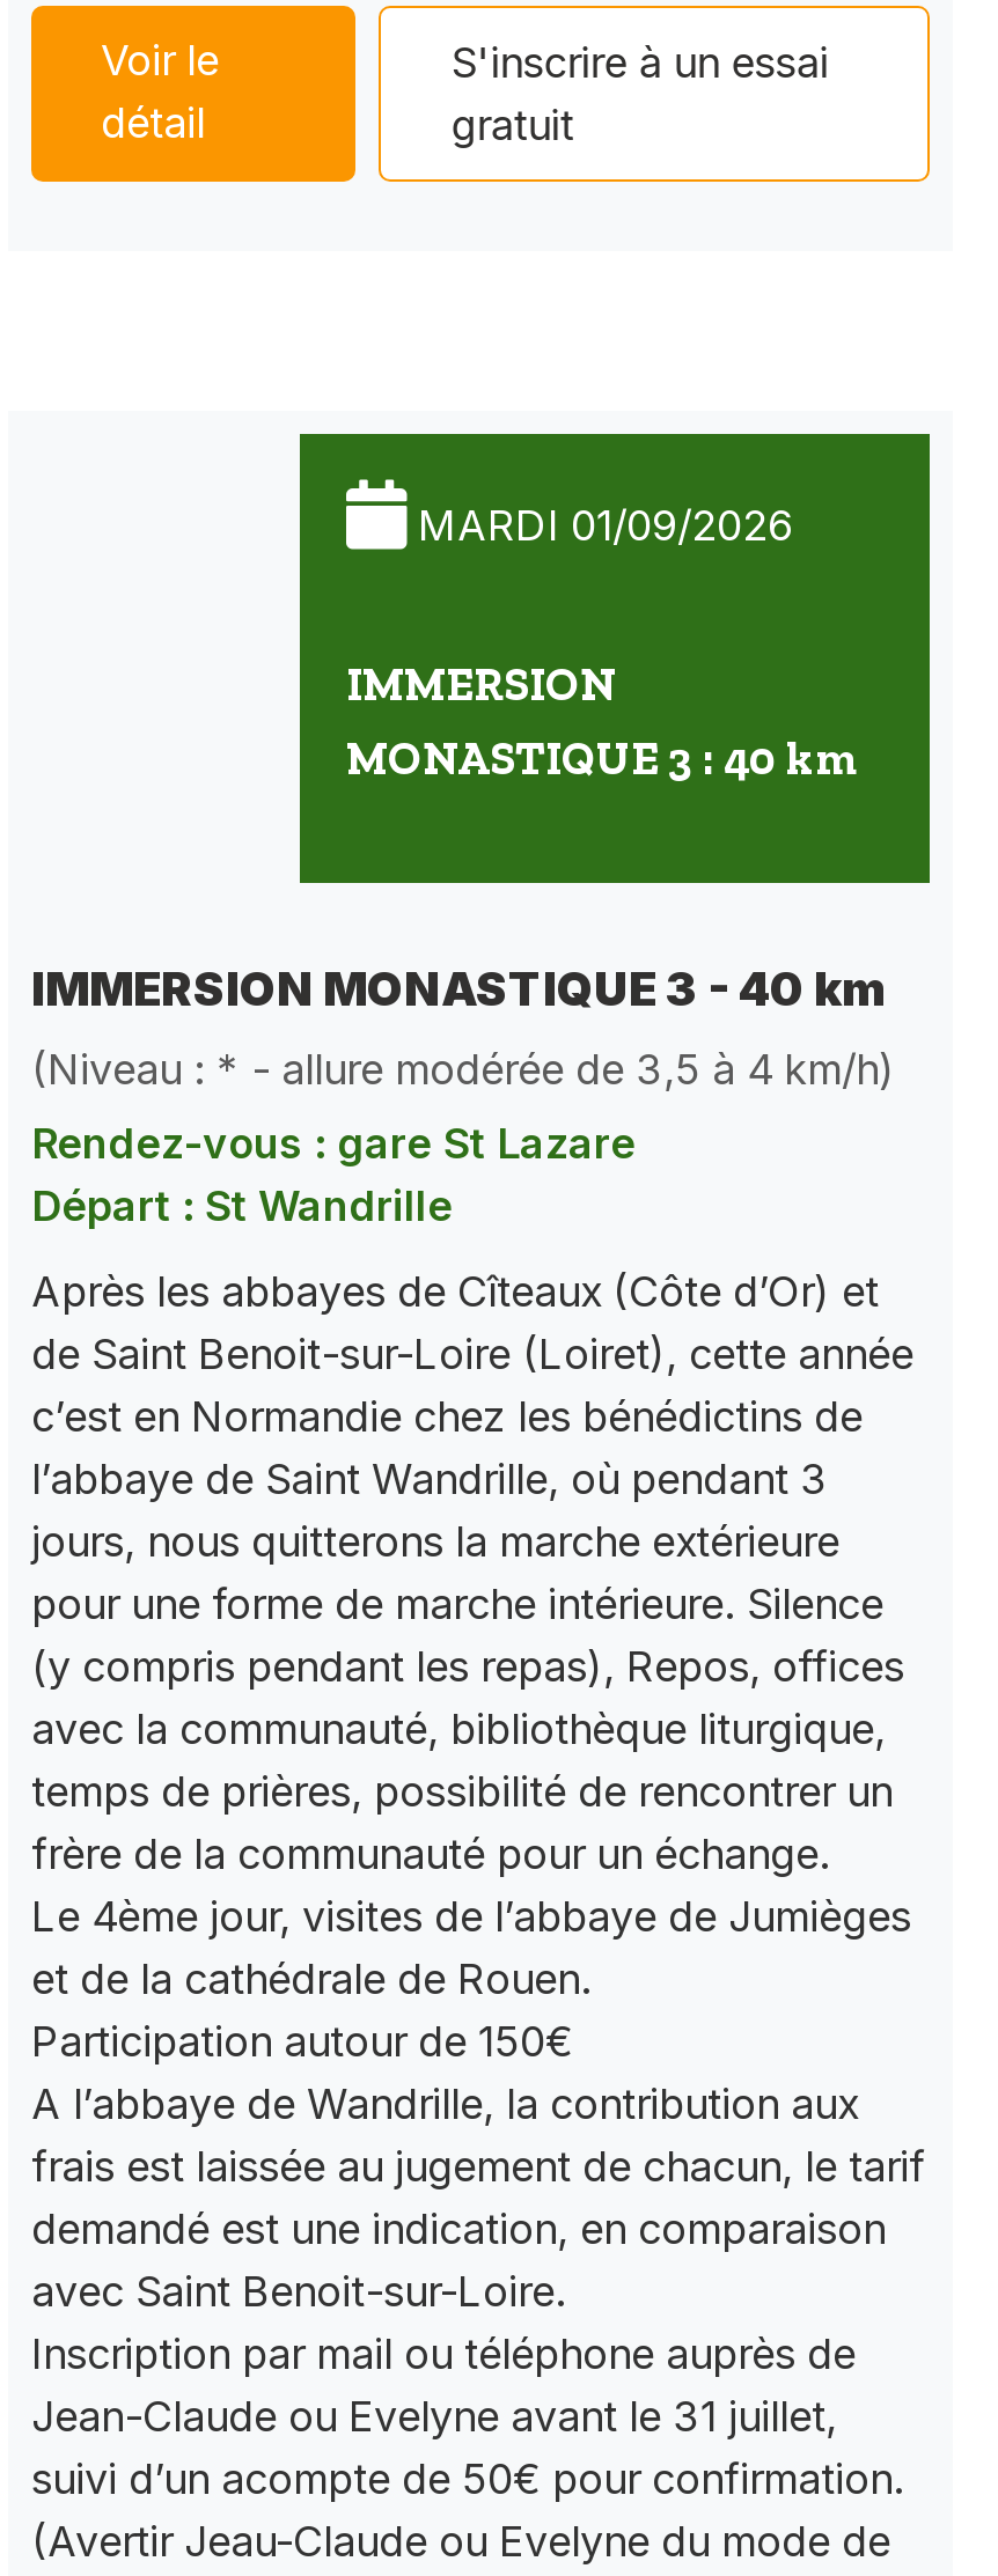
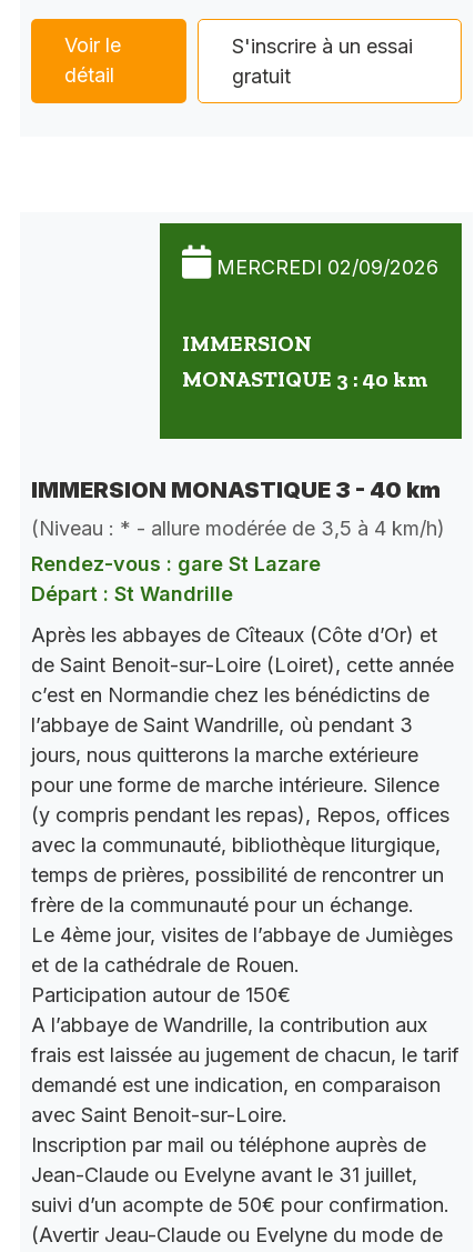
- MARDI 01/09/2026
+ MERCREDI 02/09/2026
